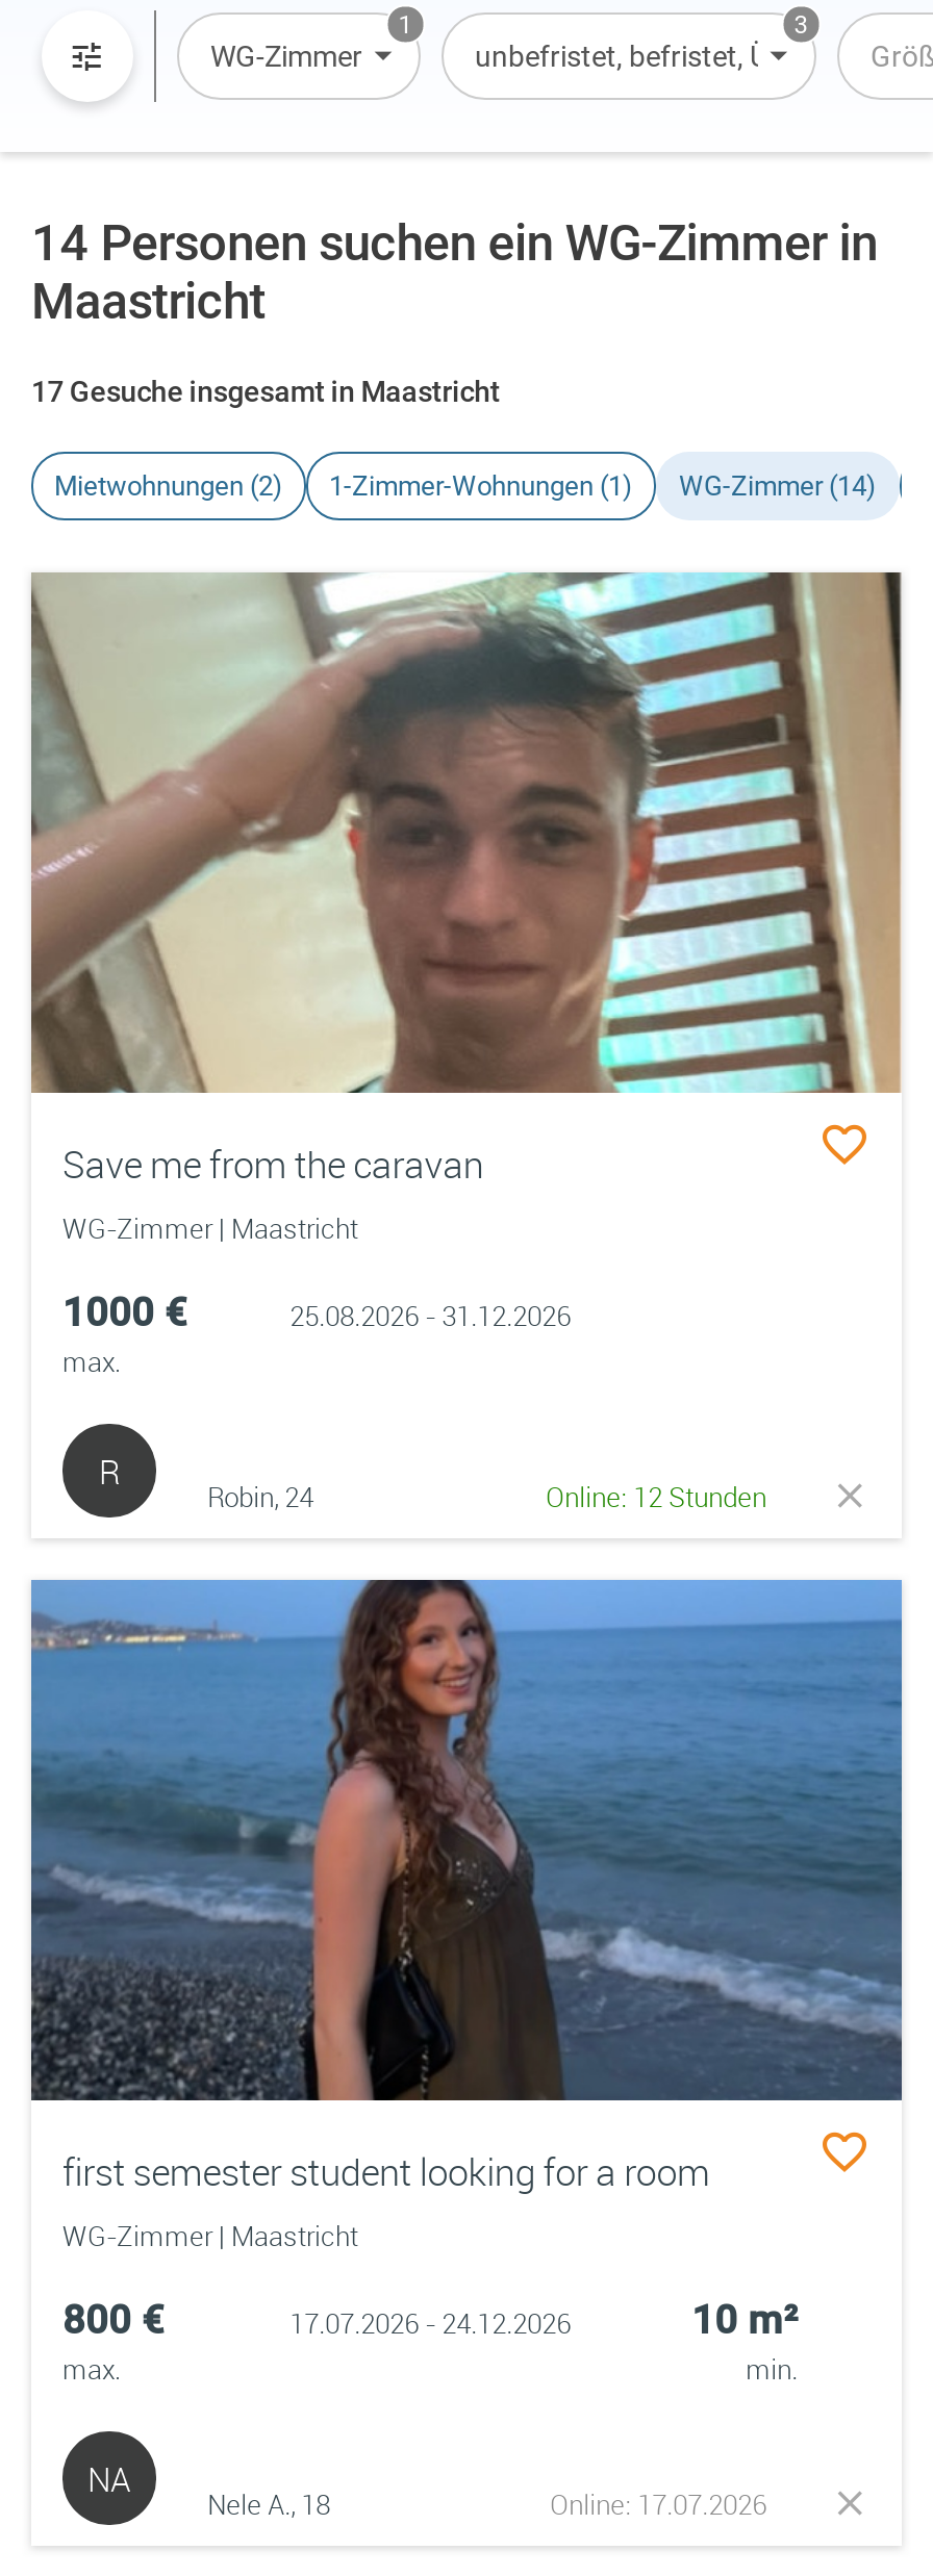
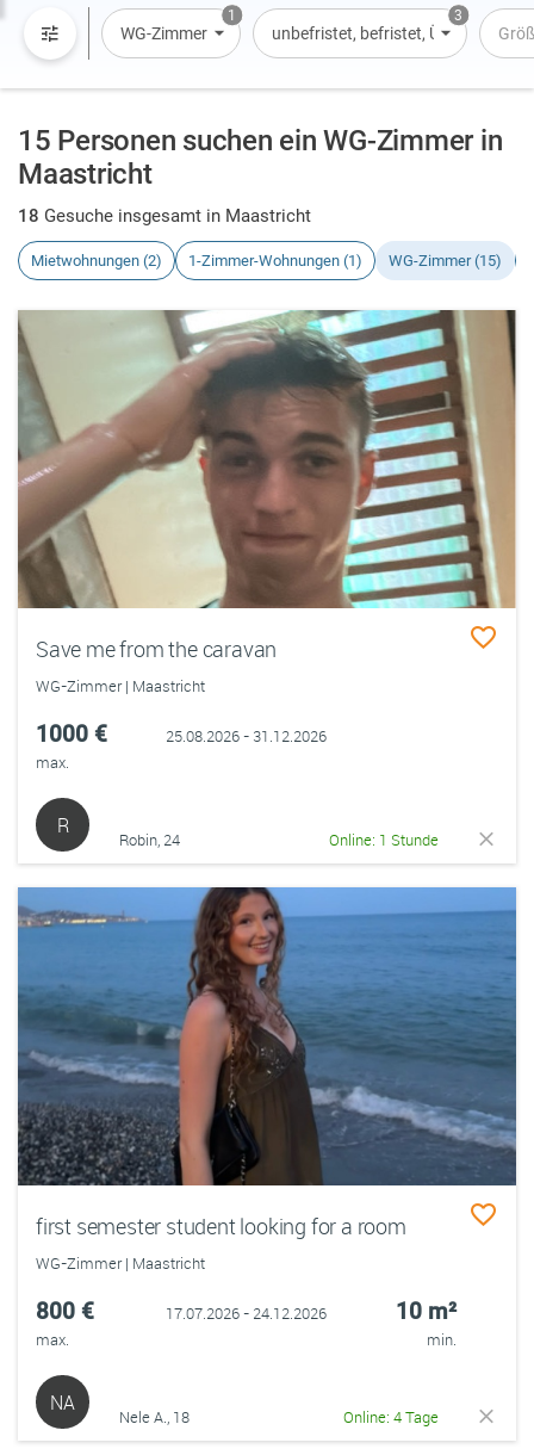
- 14 Personen suchen ein WG-Zimmer in
+ 15 Personen suchen ein WG-Zimmer in

- 17 Gesuche insgesamt in Maastricht
+ 18 Gesuche insgesamt in Maastricht

- WG-Zimmer (14)
+ WG-Zimmer (15)

- Online: 12 Stunden
+ Online: 1 Stunde

- Online: 17.07.2026
+ Online: 4 Tage
